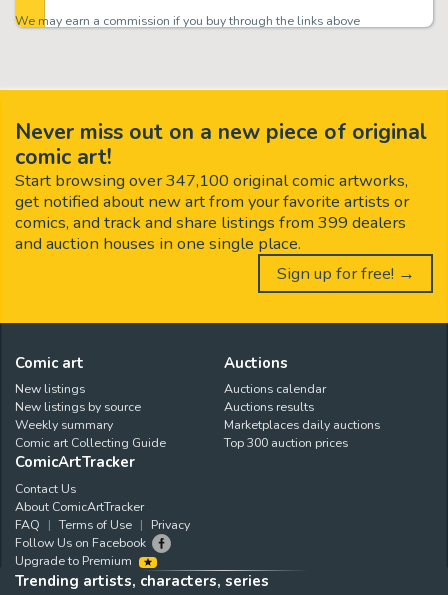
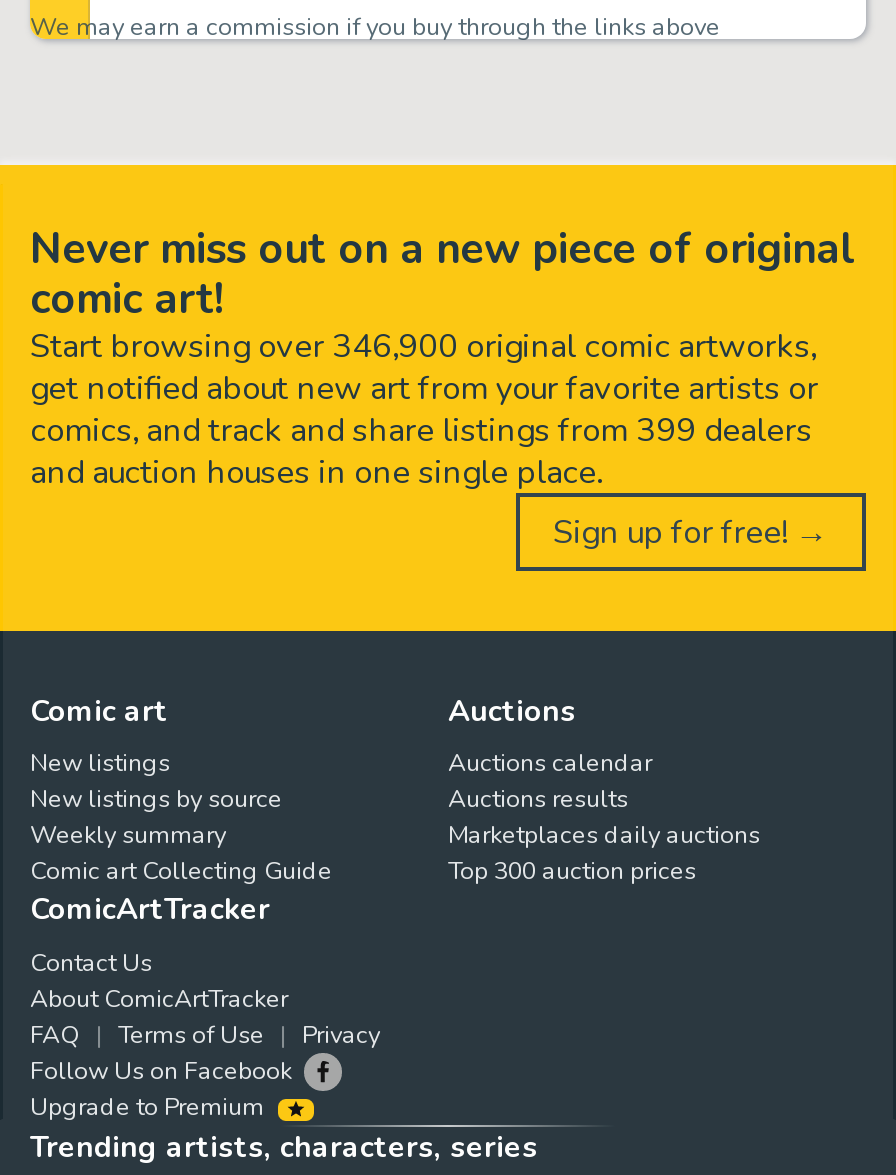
- Start browsing over 347,100 original comic artworks,
+ Start browsing over 346,900 original comic artworks,
